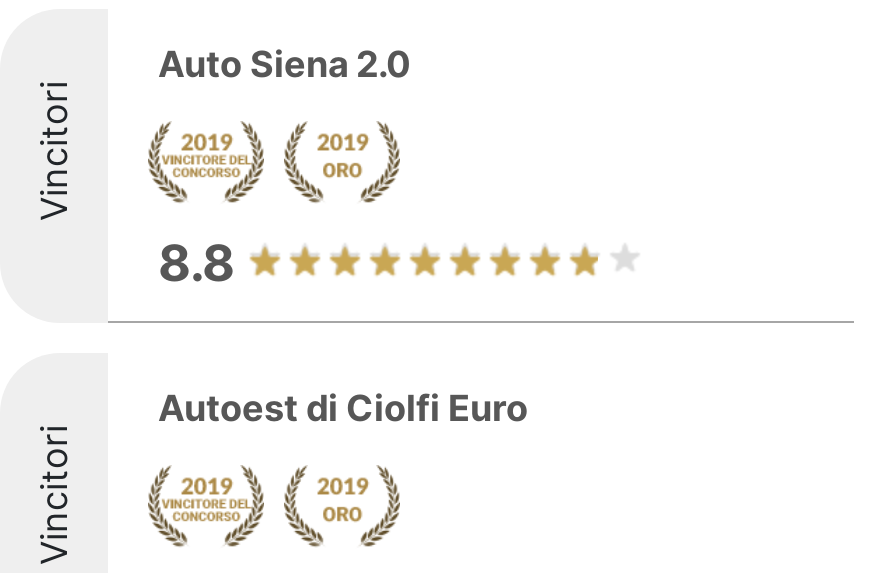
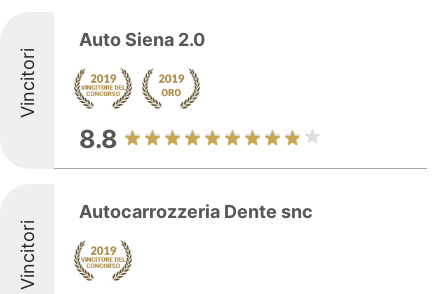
- Autoest di Ciolfi Euro
+ Autocarrozzeria Dente snc

- [image]
